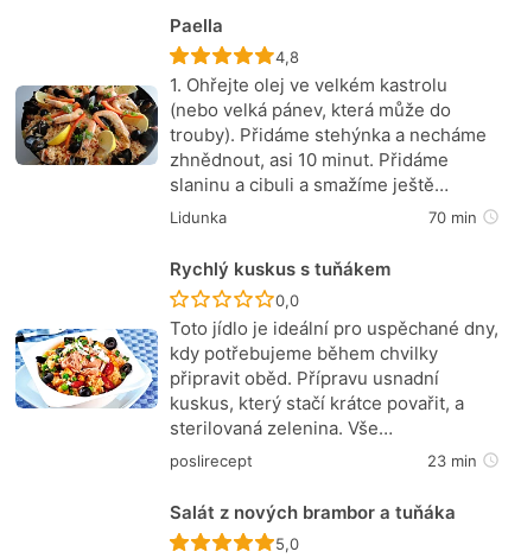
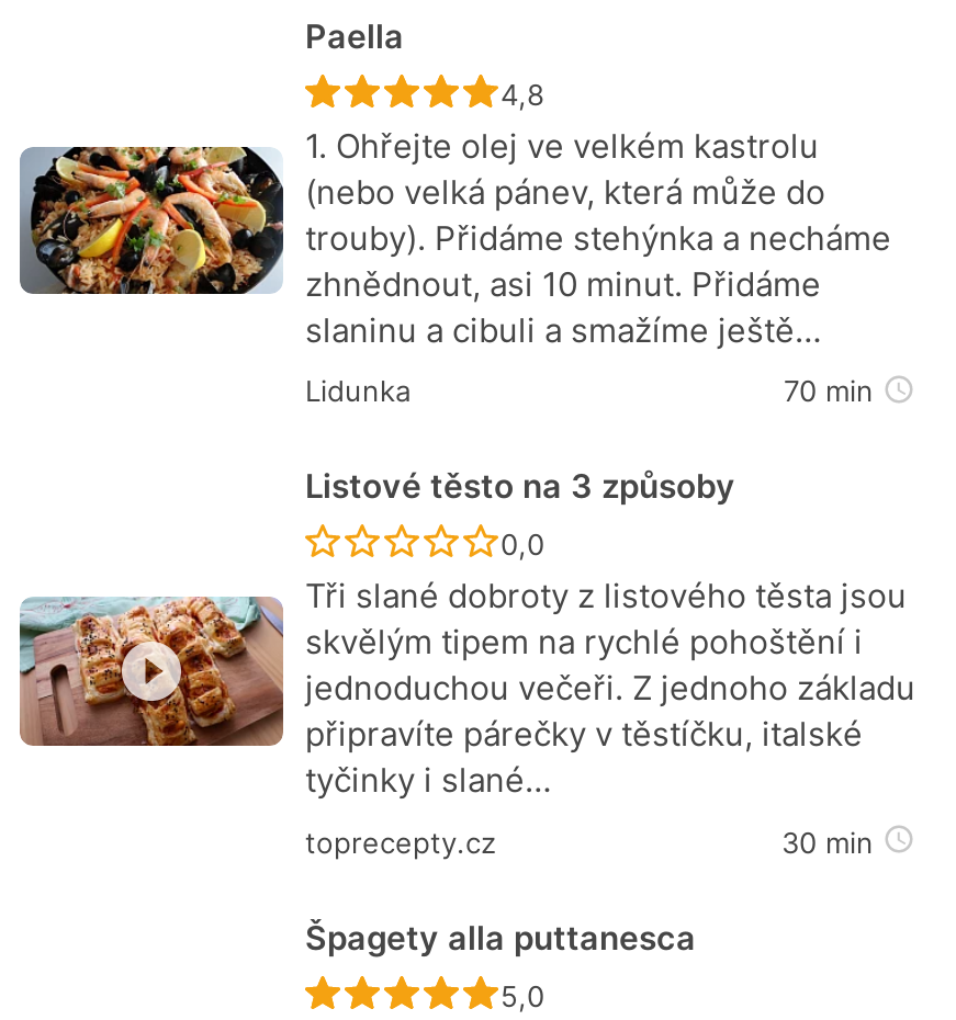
- Rychlý kuskus s tuňákem
+ Listové těsto na 3 způsoby

- [image]
- Toto jídlo je ideální pro uspěchané dny,
- kdy potřebujeme během chvilky
- připravit oběd. Přípravu usnadní
- kuskus, který stačí krátce povařit, a
- sterilovaná zelenina. Vše…
+ [image]
+ Tři slané dobroty z listového těsta jsou
+ skvělým tipem na rychlé pohoštění i
+ jednoduchou večeři. Z jednoho základu
+ připravíte párečky v těstíčku, italské
+ tyčinky i slané…

- poslirecept
- 23 min
+ toprecepty.cz
+ 30 min

- Salát z nových brambor a tuňáka
+ Špagety alla puttanesca
